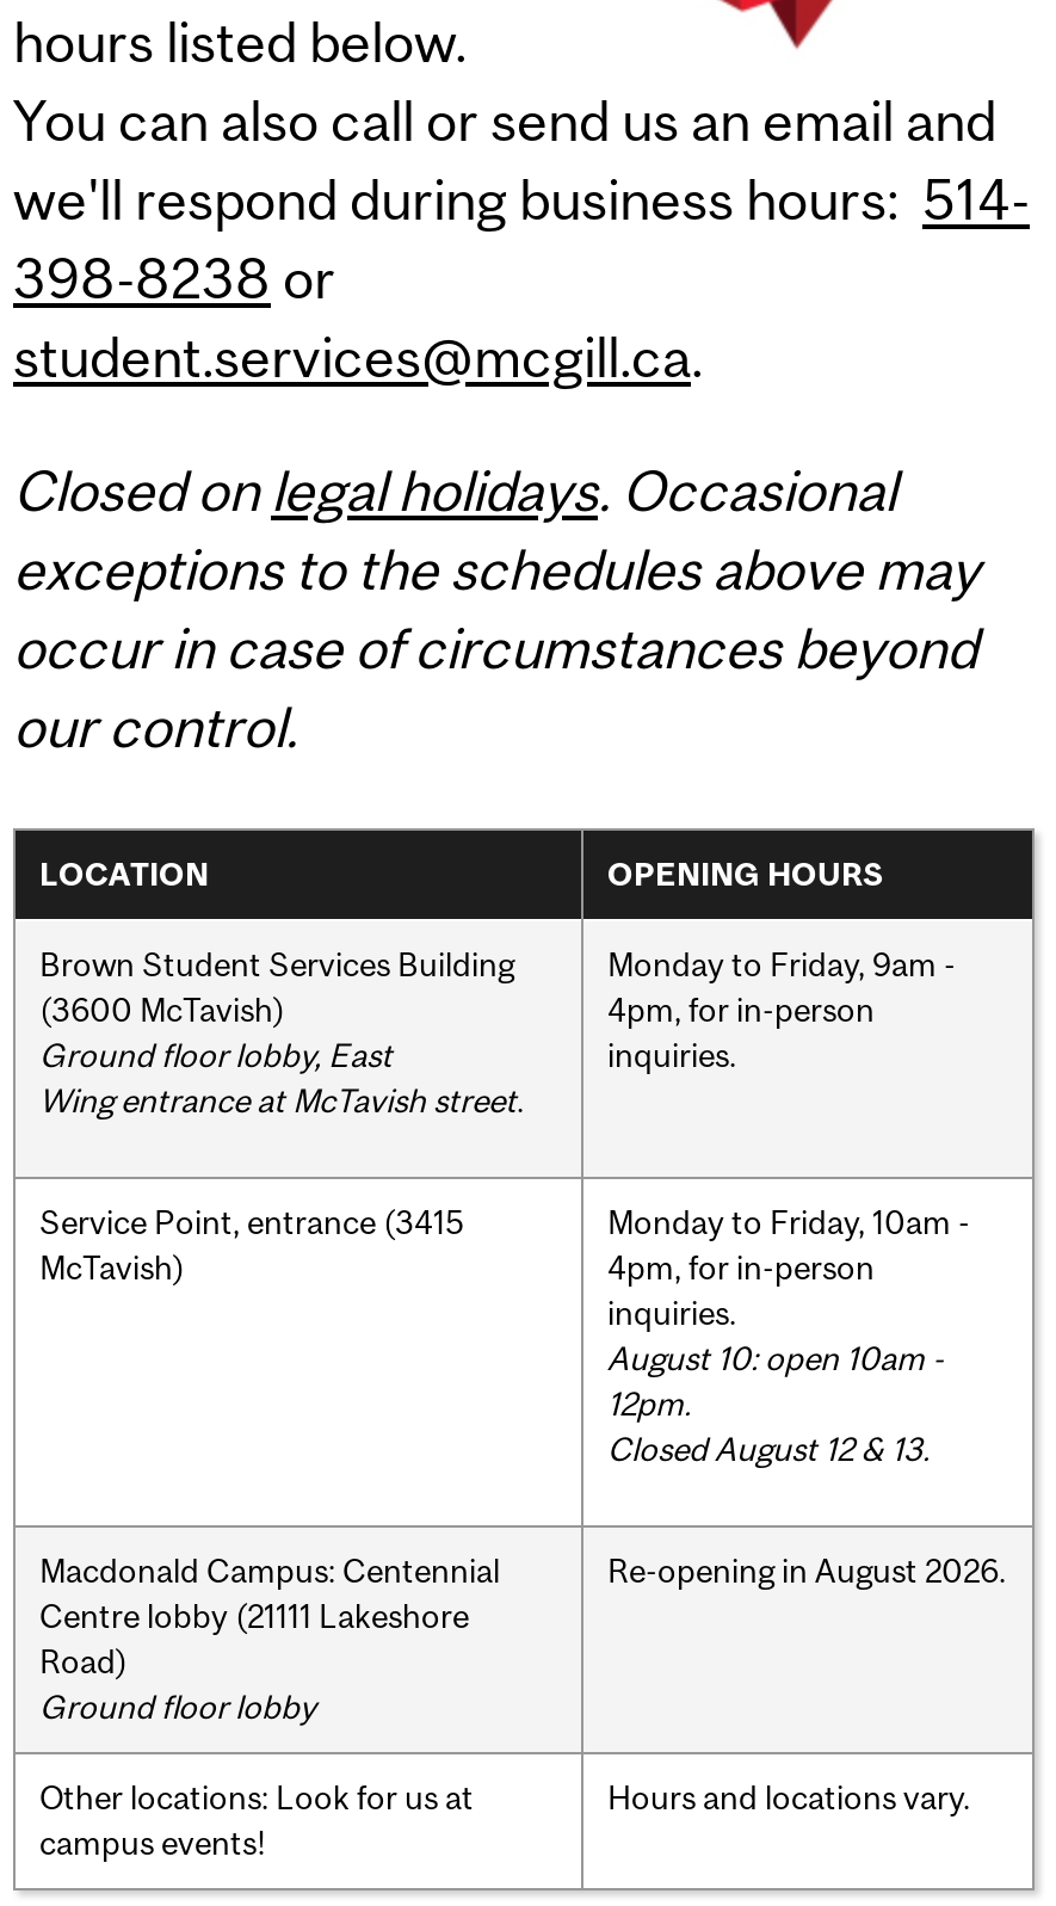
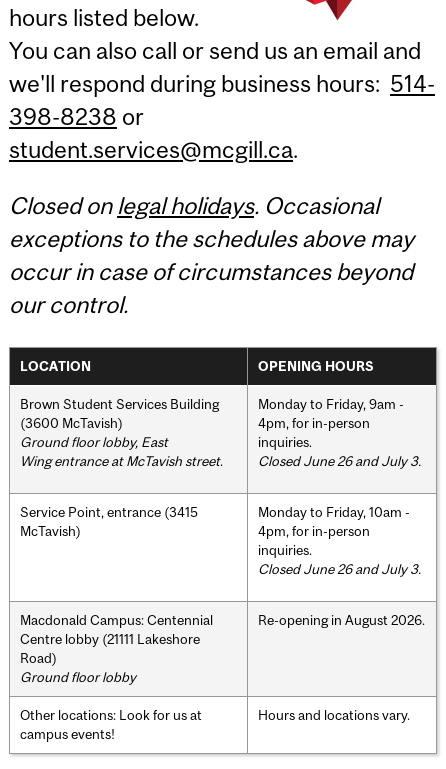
+ Closed June 26 and July 3.

- August 10: open 10am -
- 12pm.
- Closed August 12 & 13.
+ Closed June 26 and July 3.
